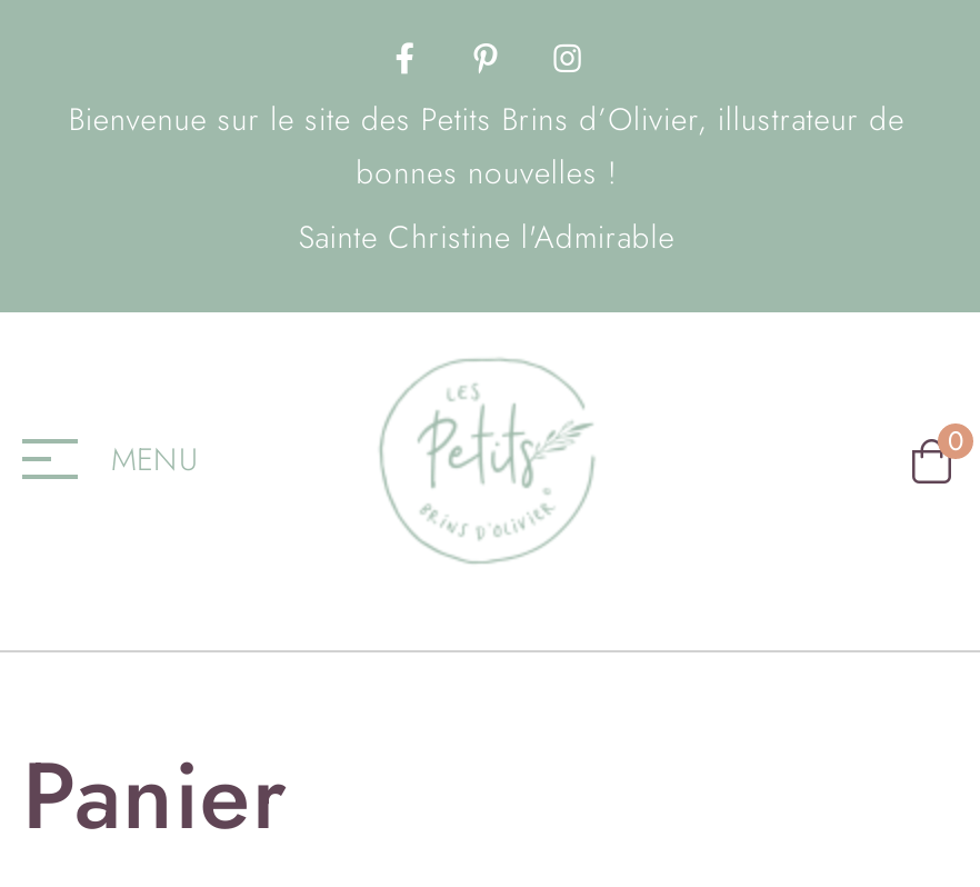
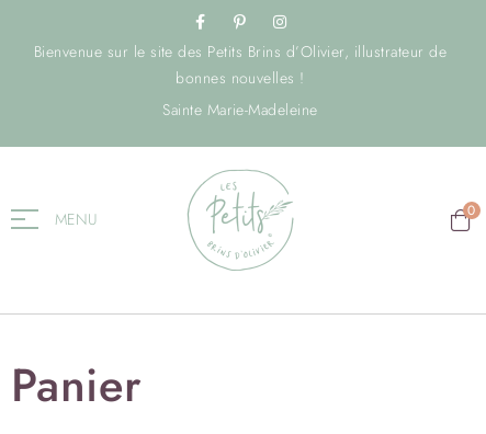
- Sainte Christine l'Admirable
+ Sainte Marie-Madeleine
